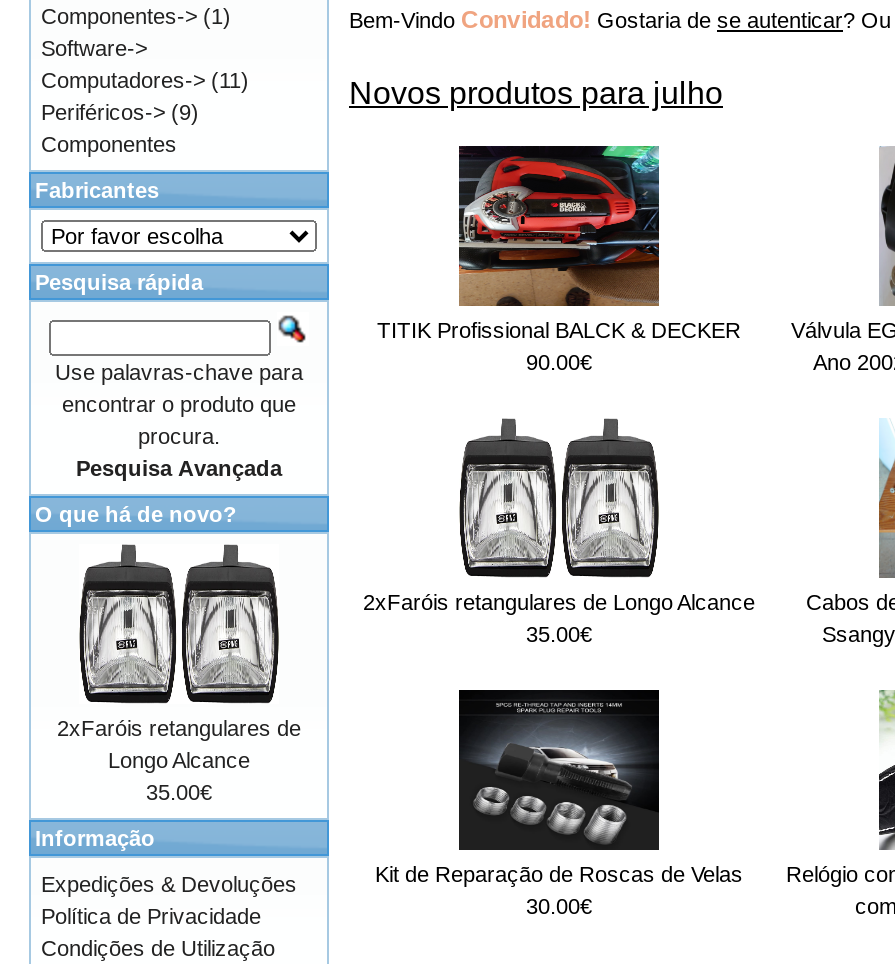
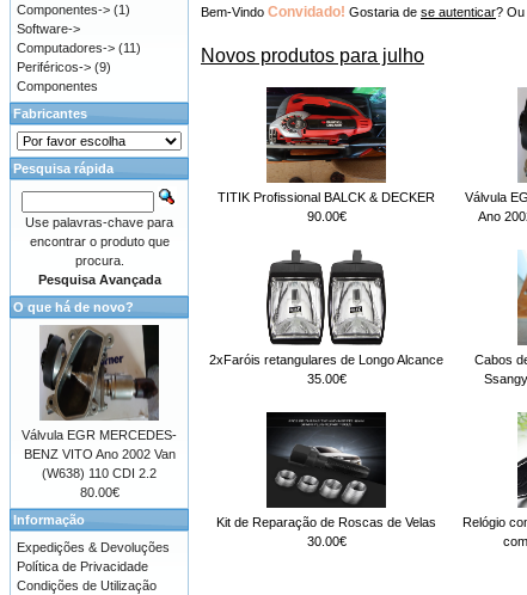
- [image]
- 2xFaróis retangulares de
- Longo Alcance
- 35.00€
+ [image]
+ Válvula EGR MERCEDES-
+ BENZ VITO Ano 2002 Van
+ (W638) 110 CDI 2.2
+ 80.00€
